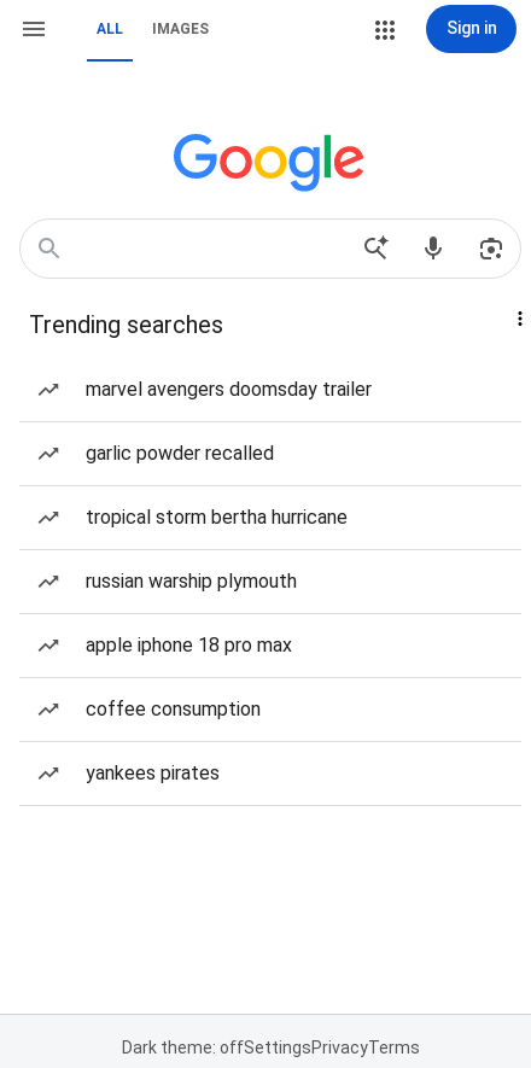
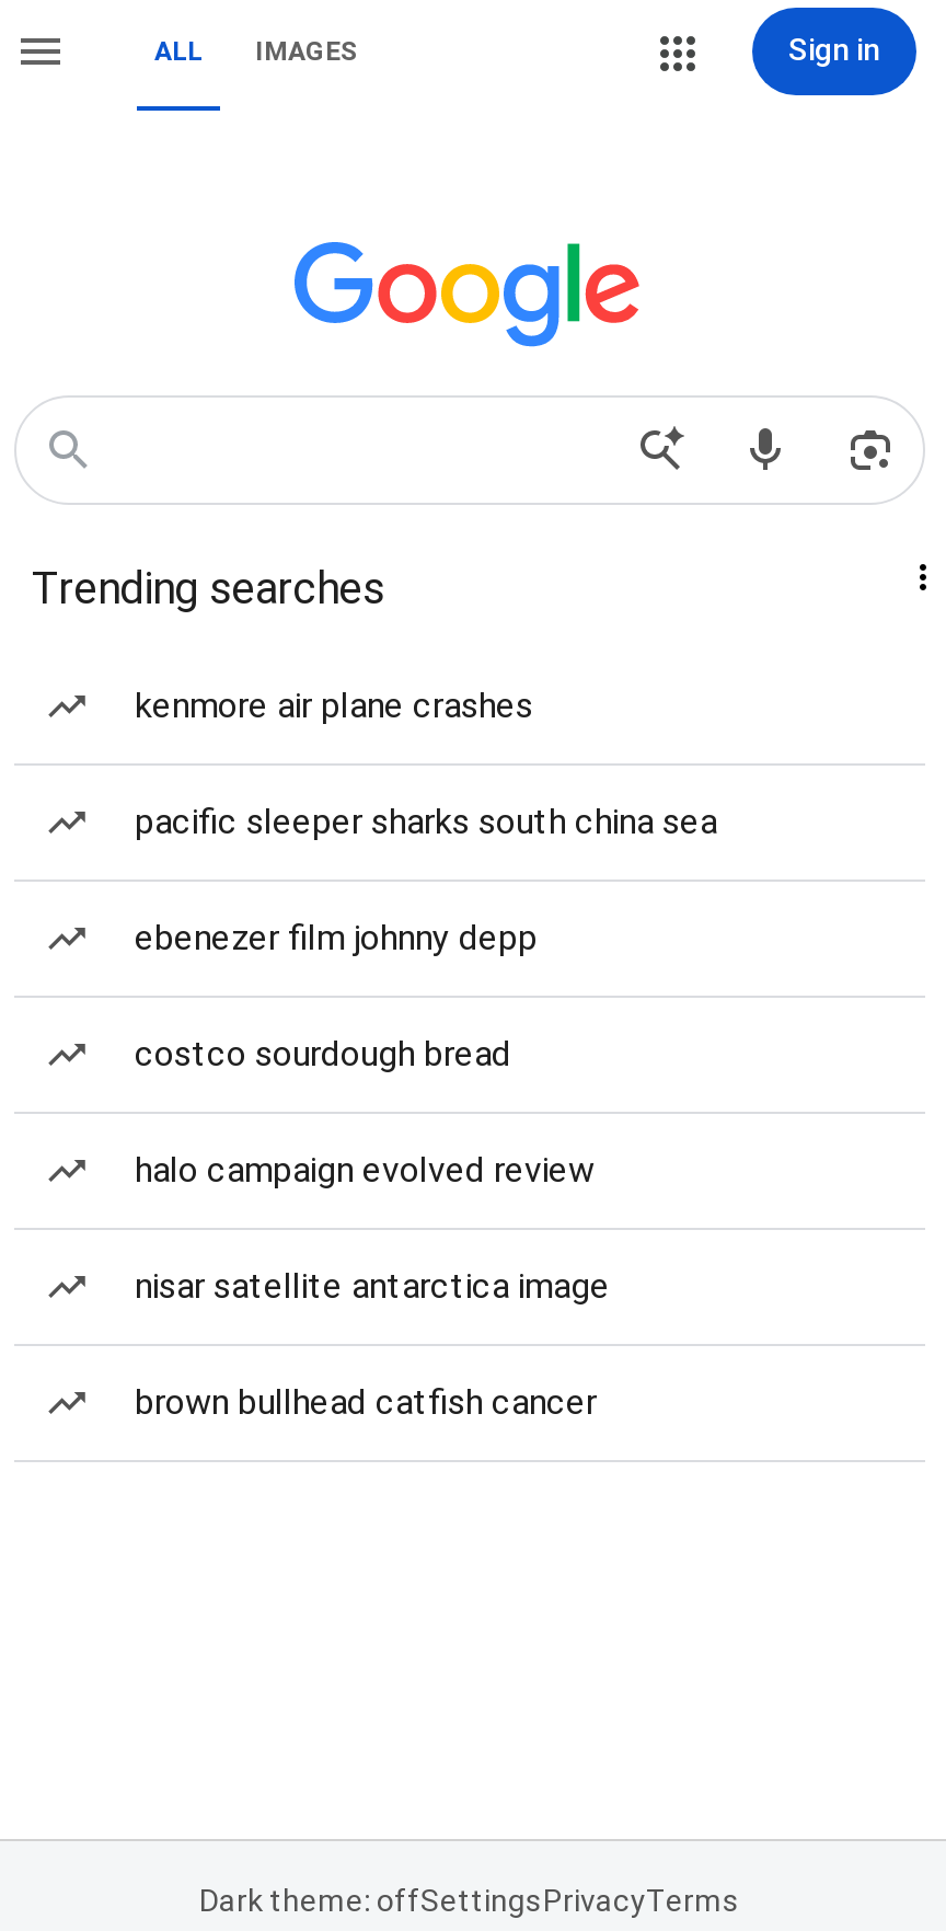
- marvel avengers doomsday trailer
+ kenmore air plane crashes

- garlic powder recalled
+ pacific sleeper sharks south china sea

- tropical storm bertha hurricane
+ ebenezer film johnny depp

- russian warship plymouth
+ costco sourdough bread

- apple iphone 18 pro max
+ halo campaign evolved review

- coffee consumption
+ nisar satellite antarctica image

- yankees pirates
+ brown bullhead catfish cancer
